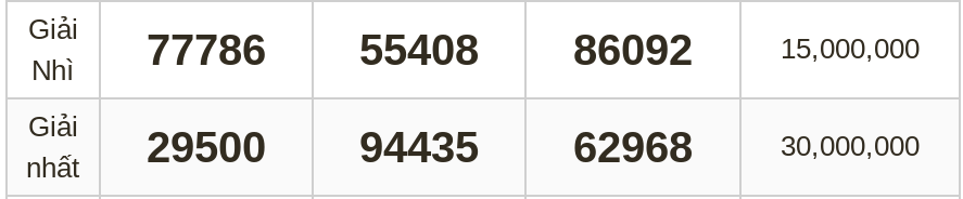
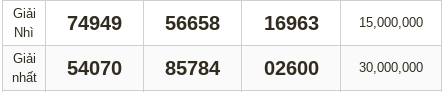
- 77786
+ 74949

- 55408
+ 56658

- 86092
+ 16963

- 29500
+ 54070

- 94435
+ 85784

- 62968
+ 02600
